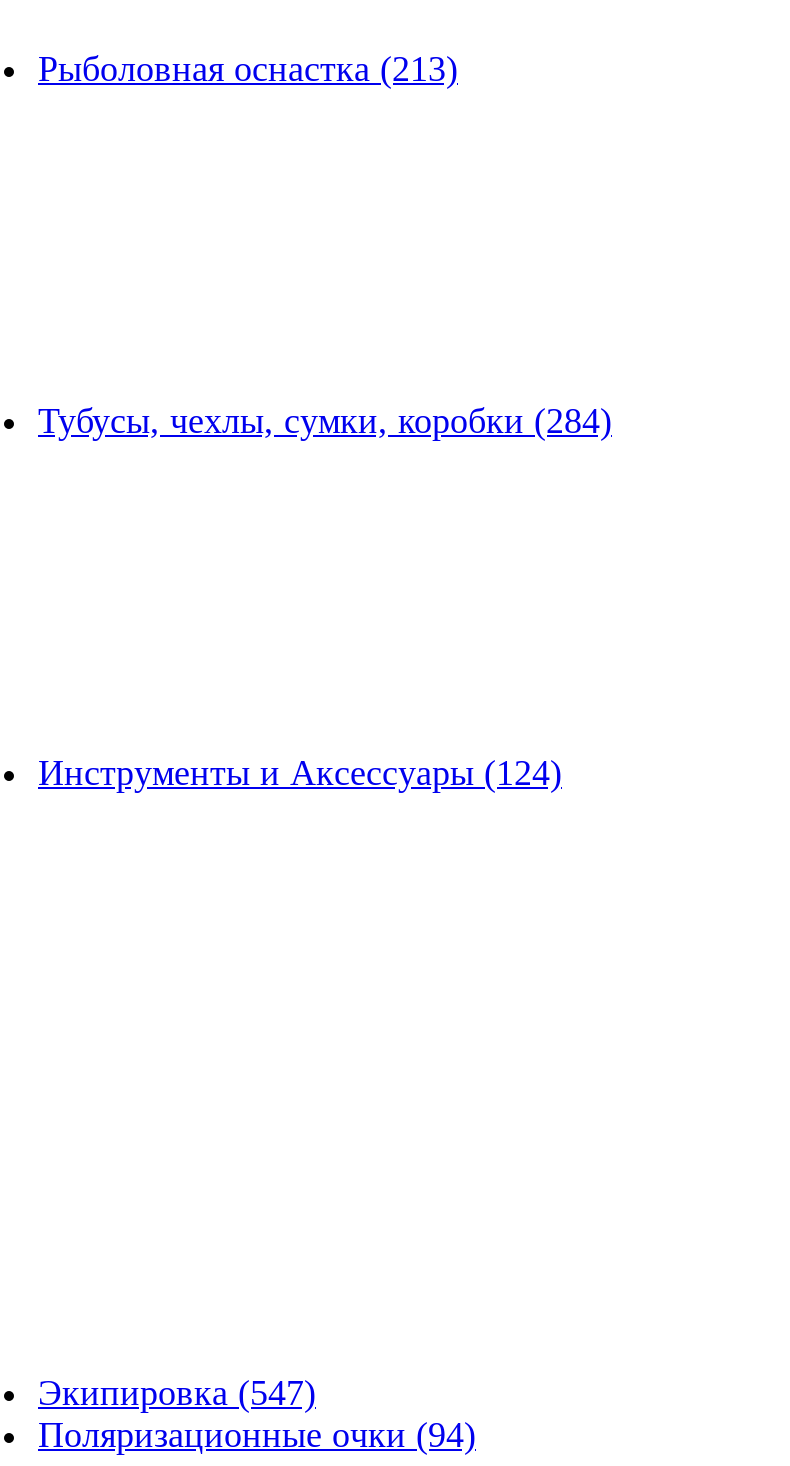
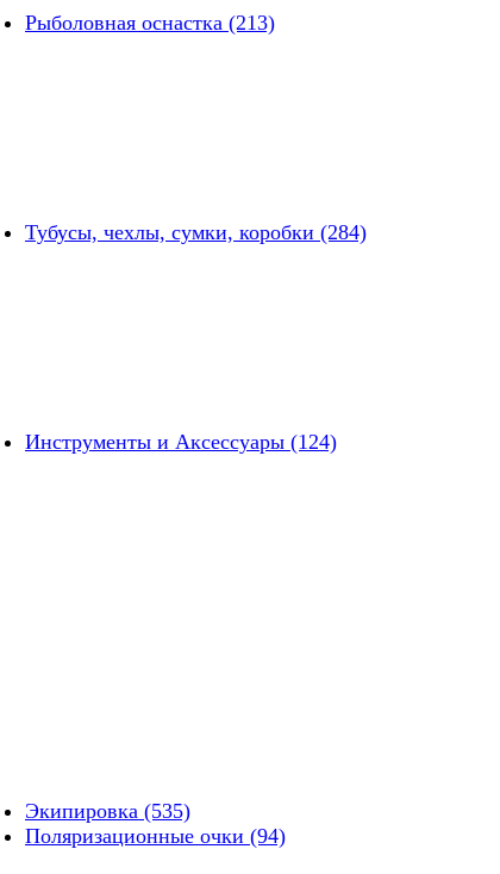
- Экипировка (547)
+ Экипировка (535)
